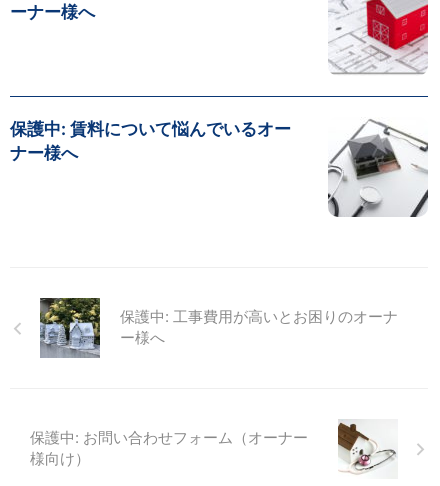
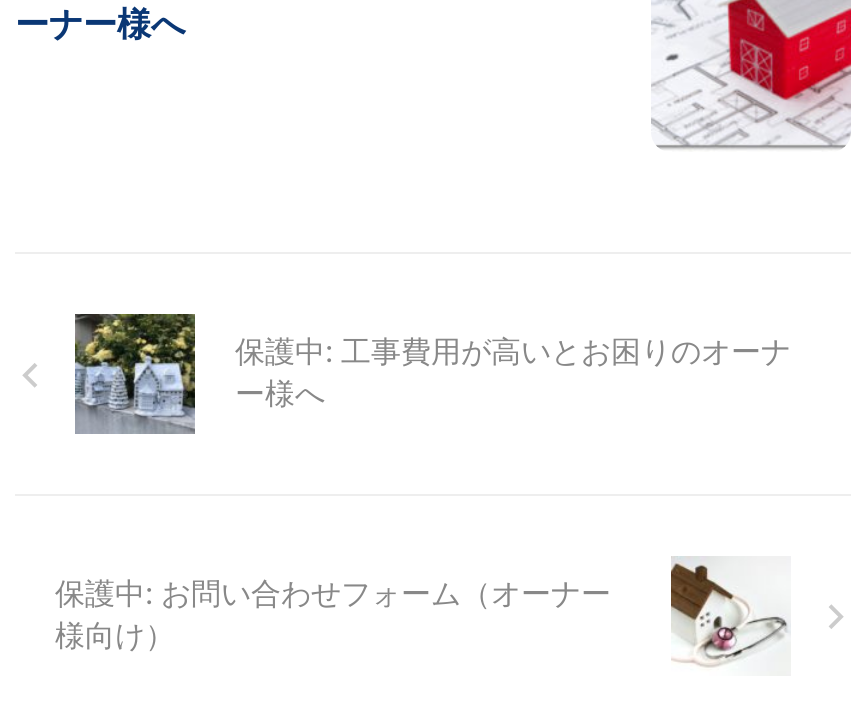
- [image]
- 保護中: 賃料について悩んでいるオー
- ナー様へ
